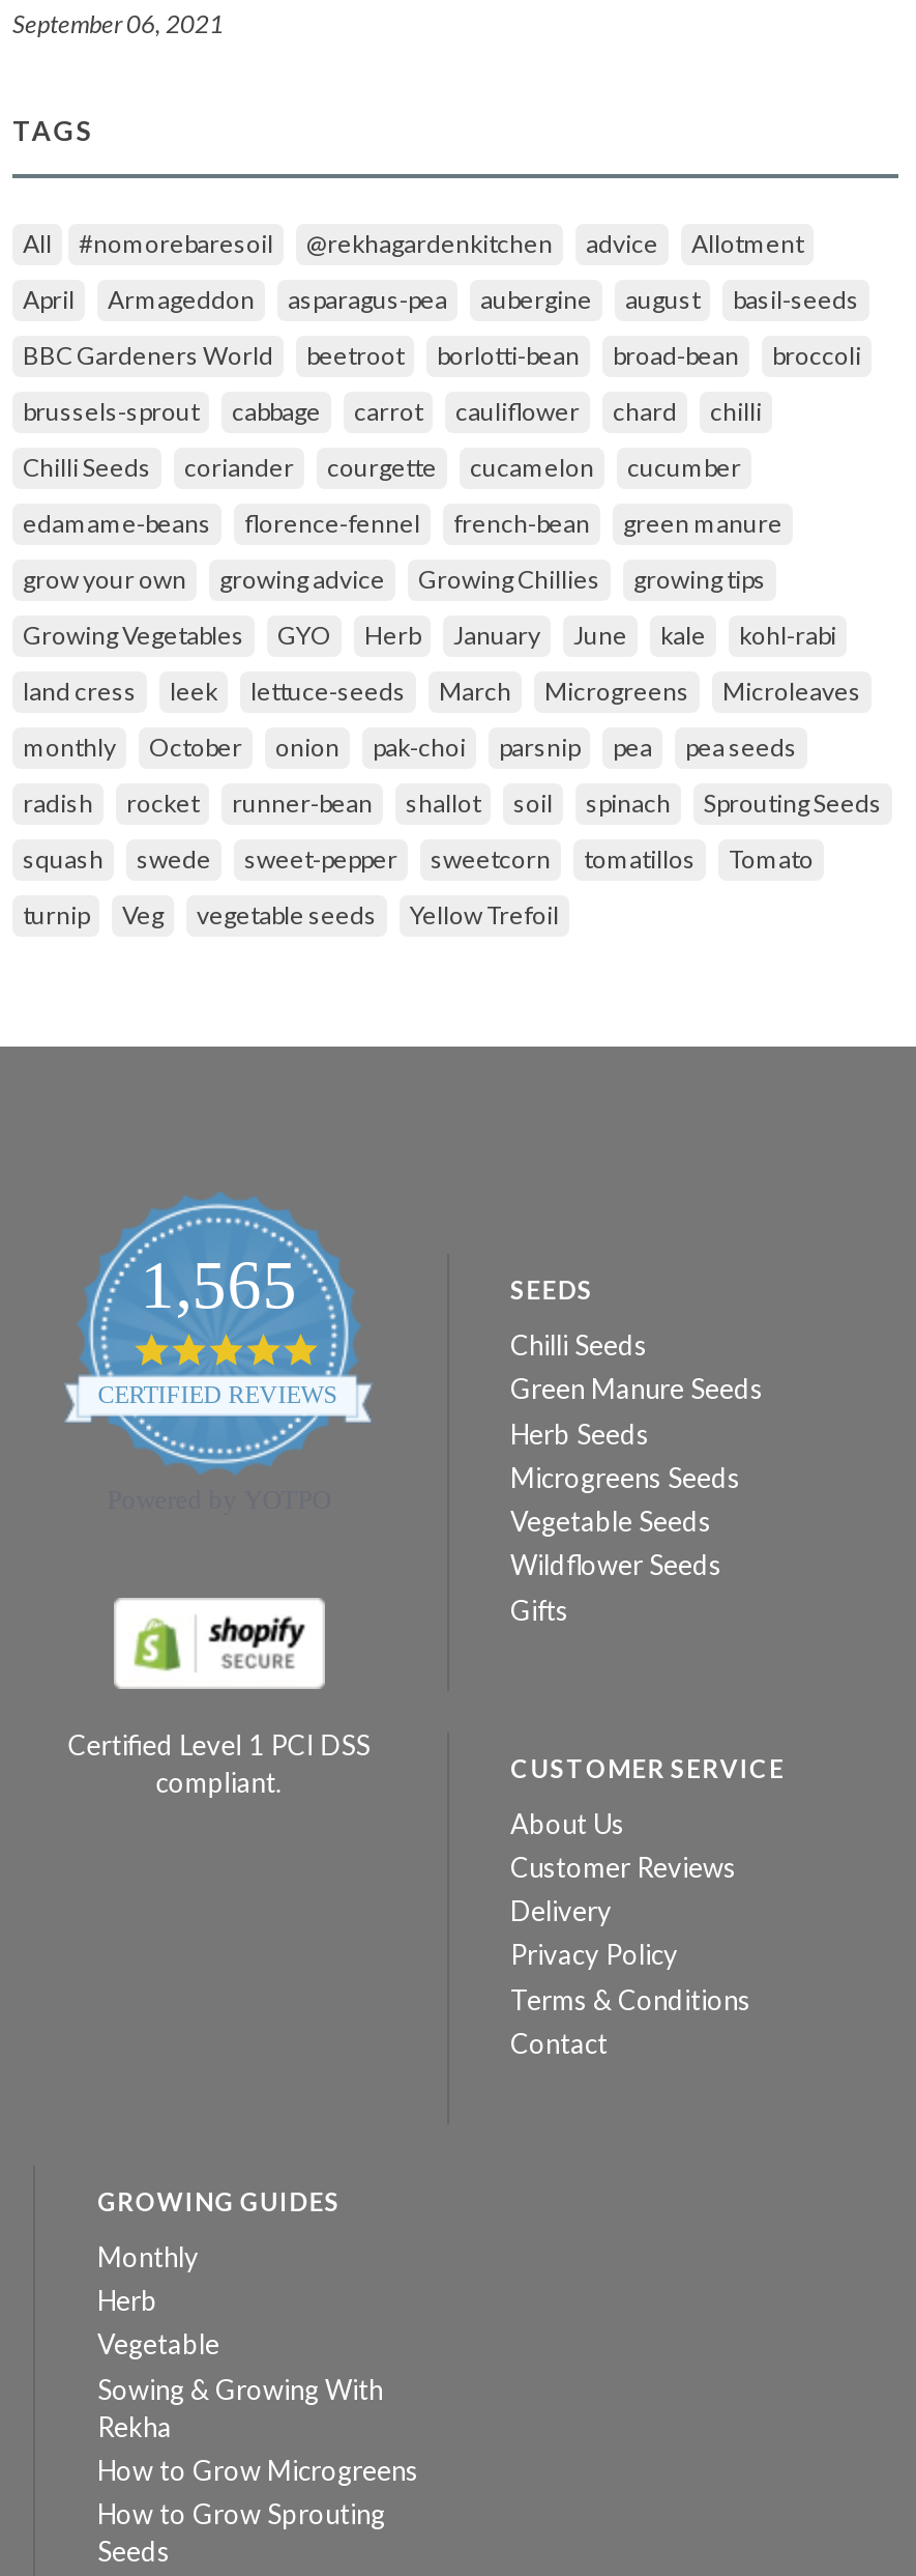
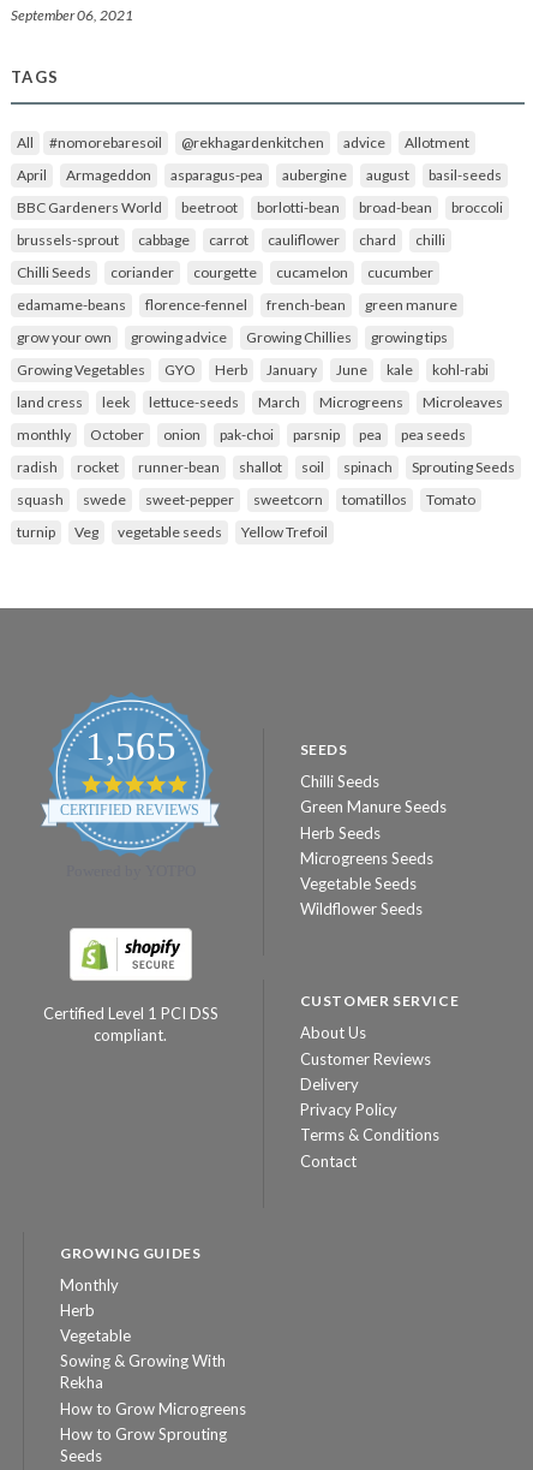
- Gifts
